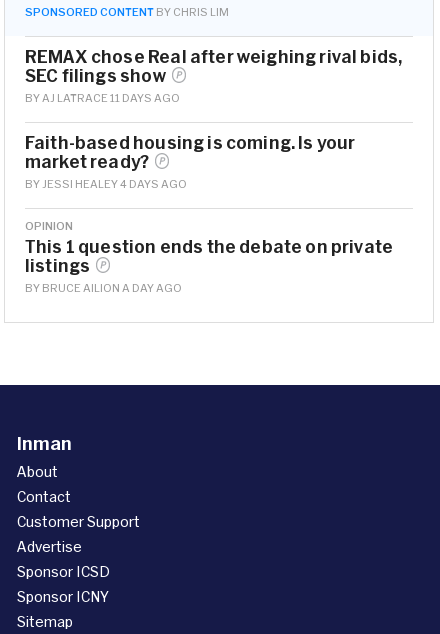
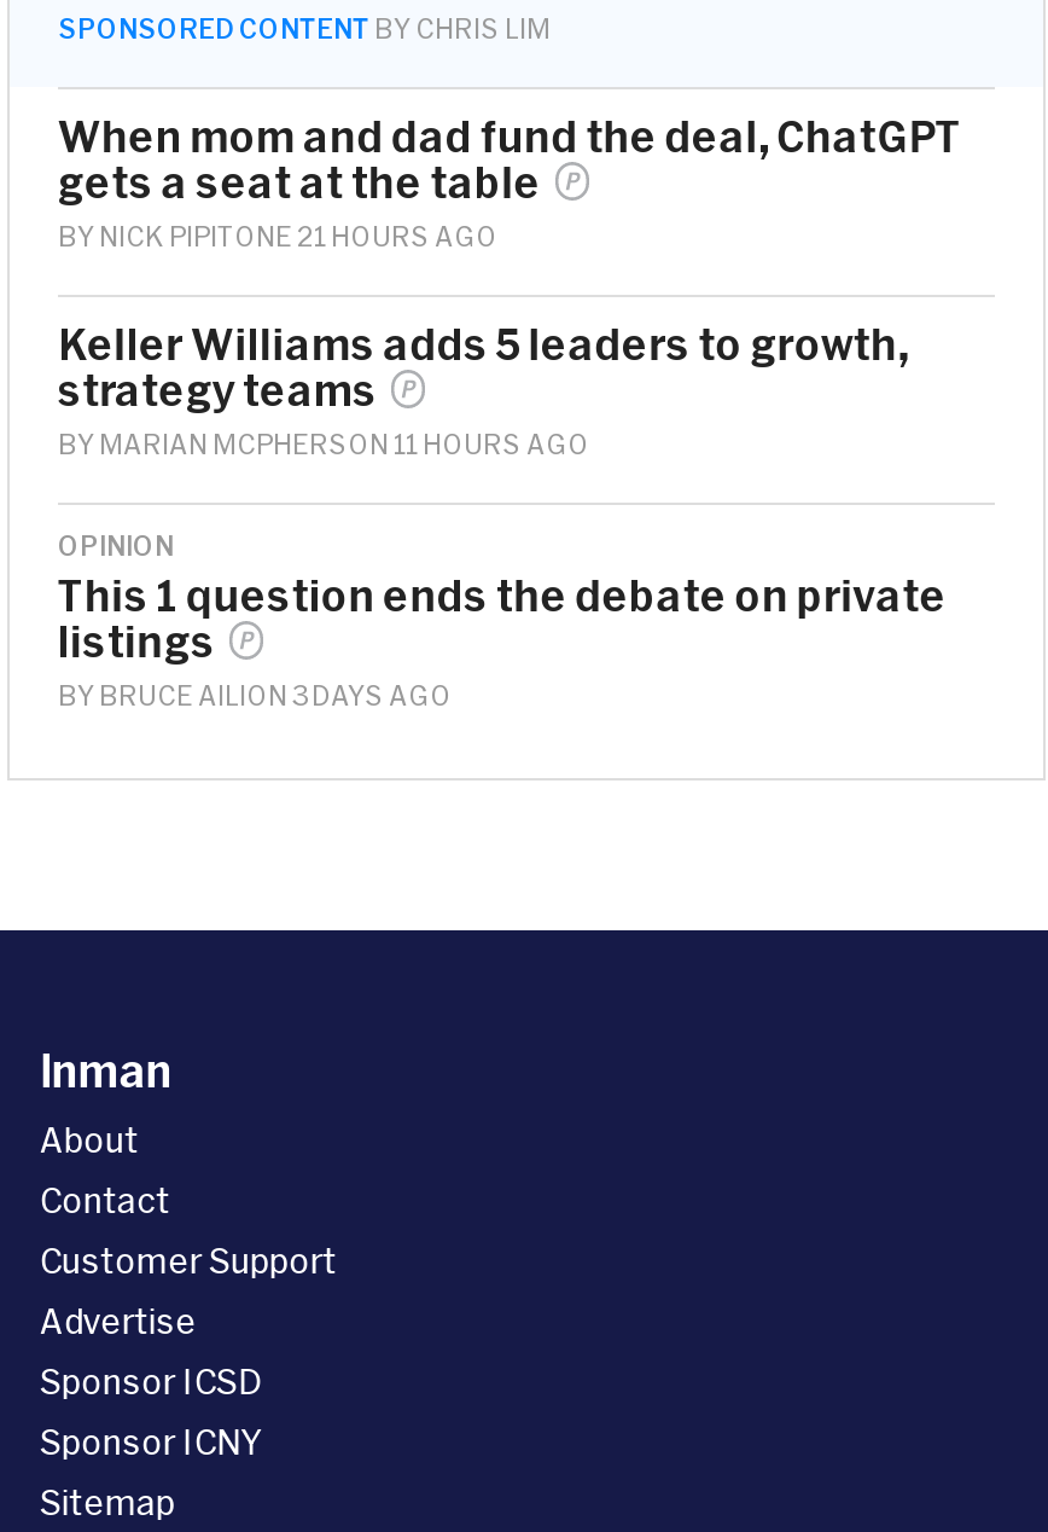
- REMAX chose Real after weighing rival bids,
- SEC filings show
- BY AJ LATRACE 11 DAYS AGO
+ When mom and dad fund the deal, ChatGPT
+ gets a seat at the table
+ BY NICK PIPITONE 21 HOURS AGO

- Faith-based housing is coming. Is your
- market ready?
- BY JESSI HEALEY 4 DAYS AGO
+ Keller Williams adds 5 leaders to growth,
+ strategy teams
+ BY MARIAN MCPHERSON 11 HOURS AGO

- BY BRUCE AILION A DAY AGO
+ BY BRUCE AILION 3 DAYS AGO
